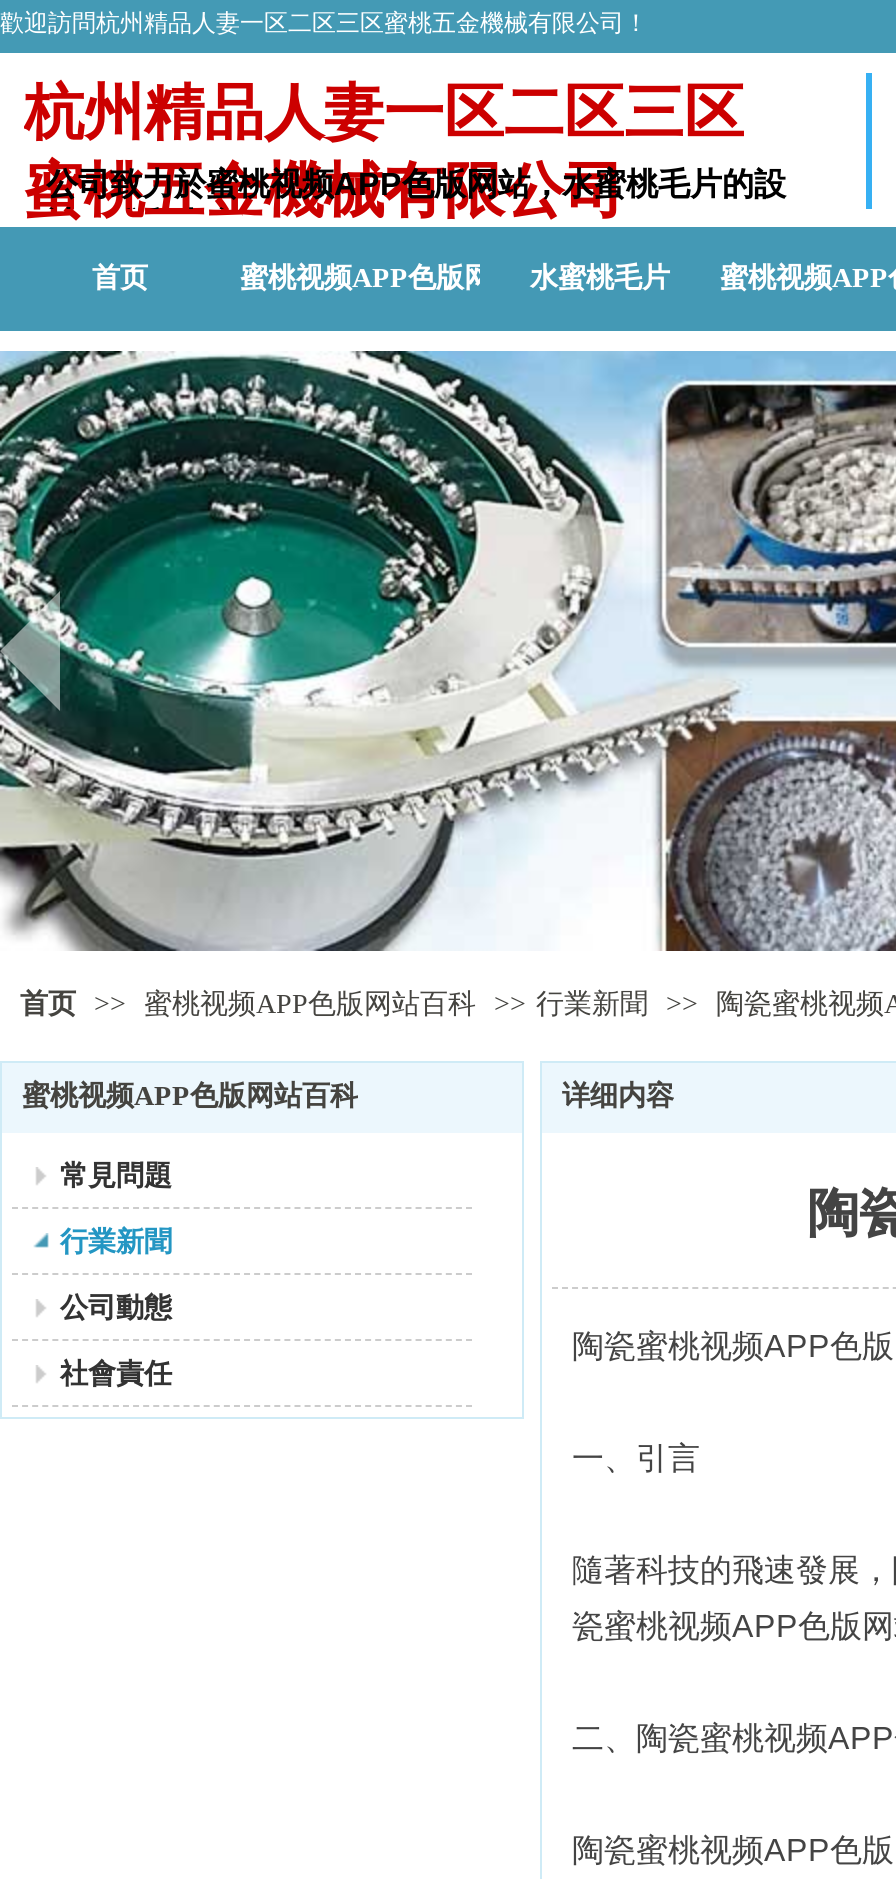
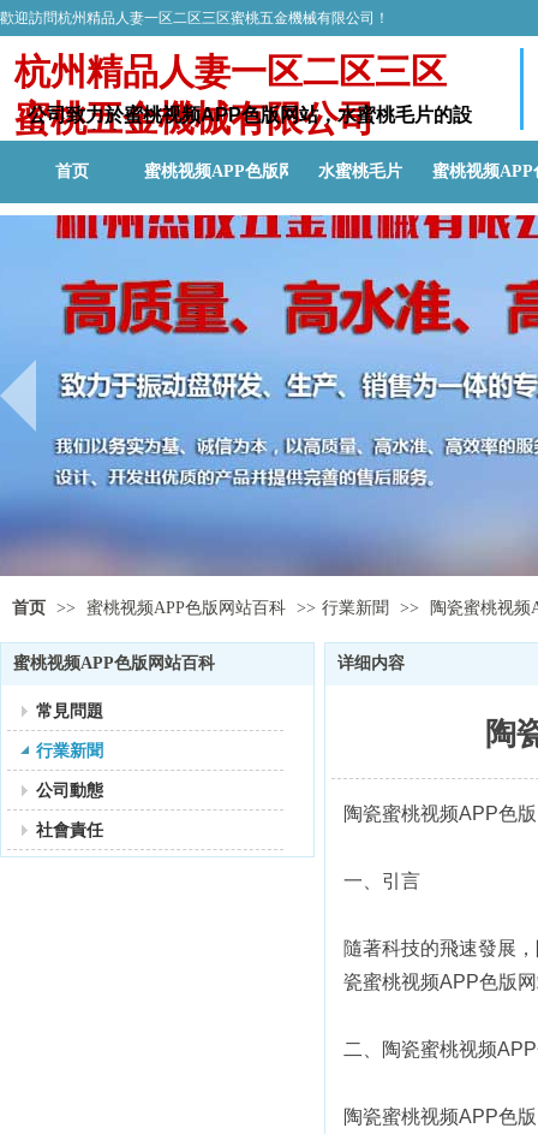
- [image]
+ [image]
